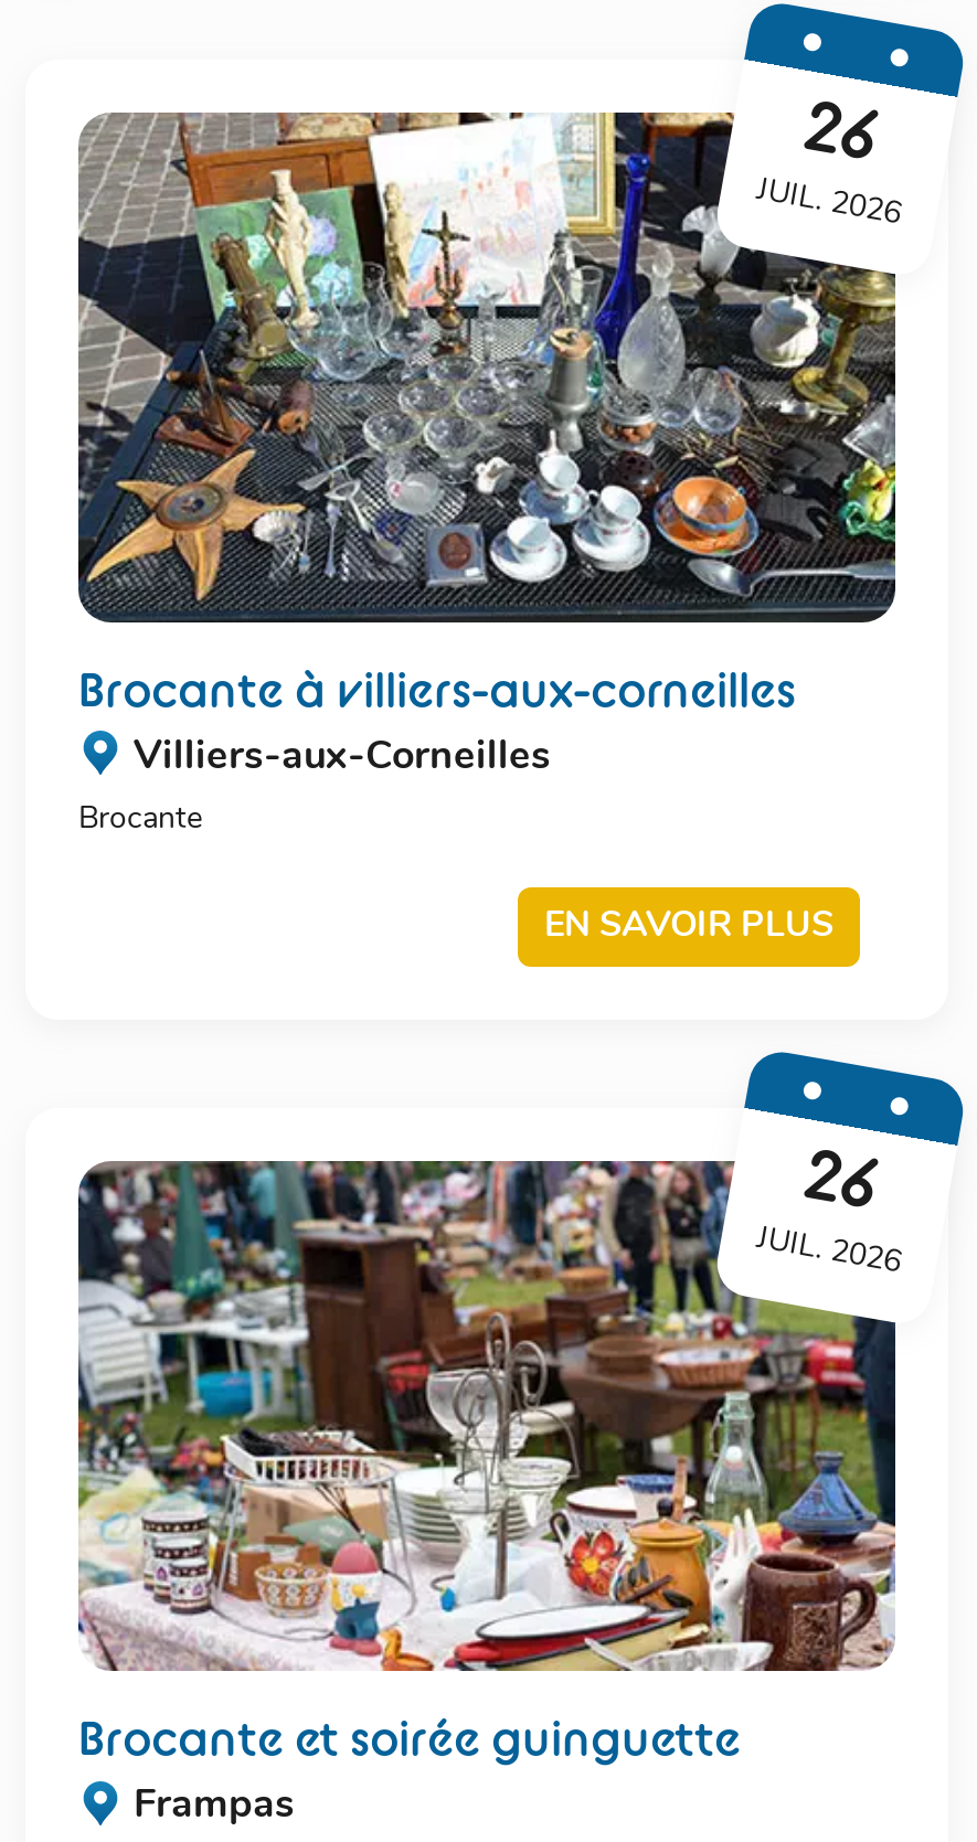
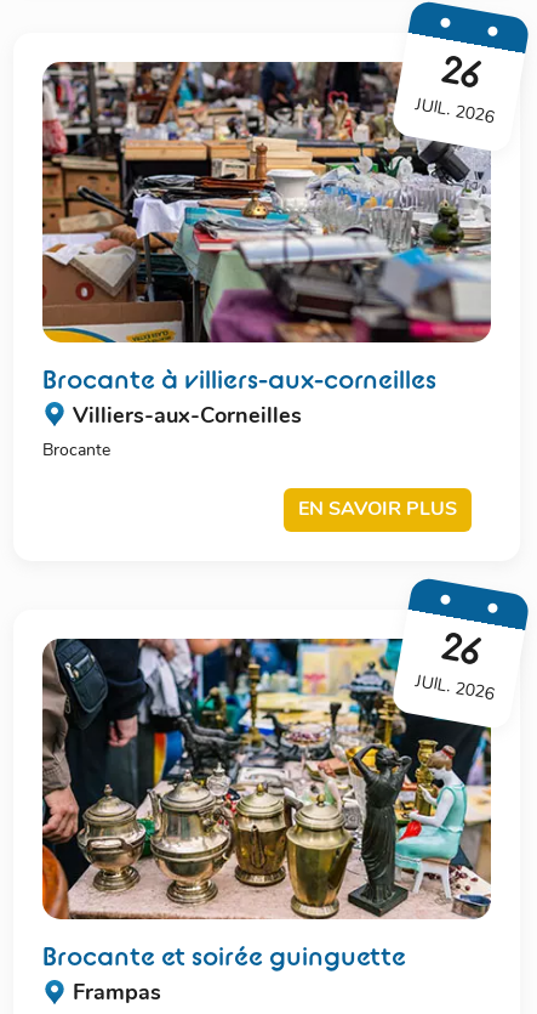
- [image]
+ [image]

- [image]
+ [image]
